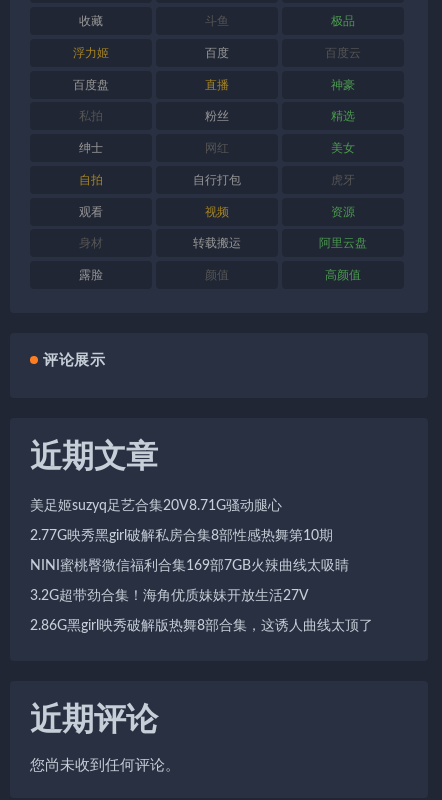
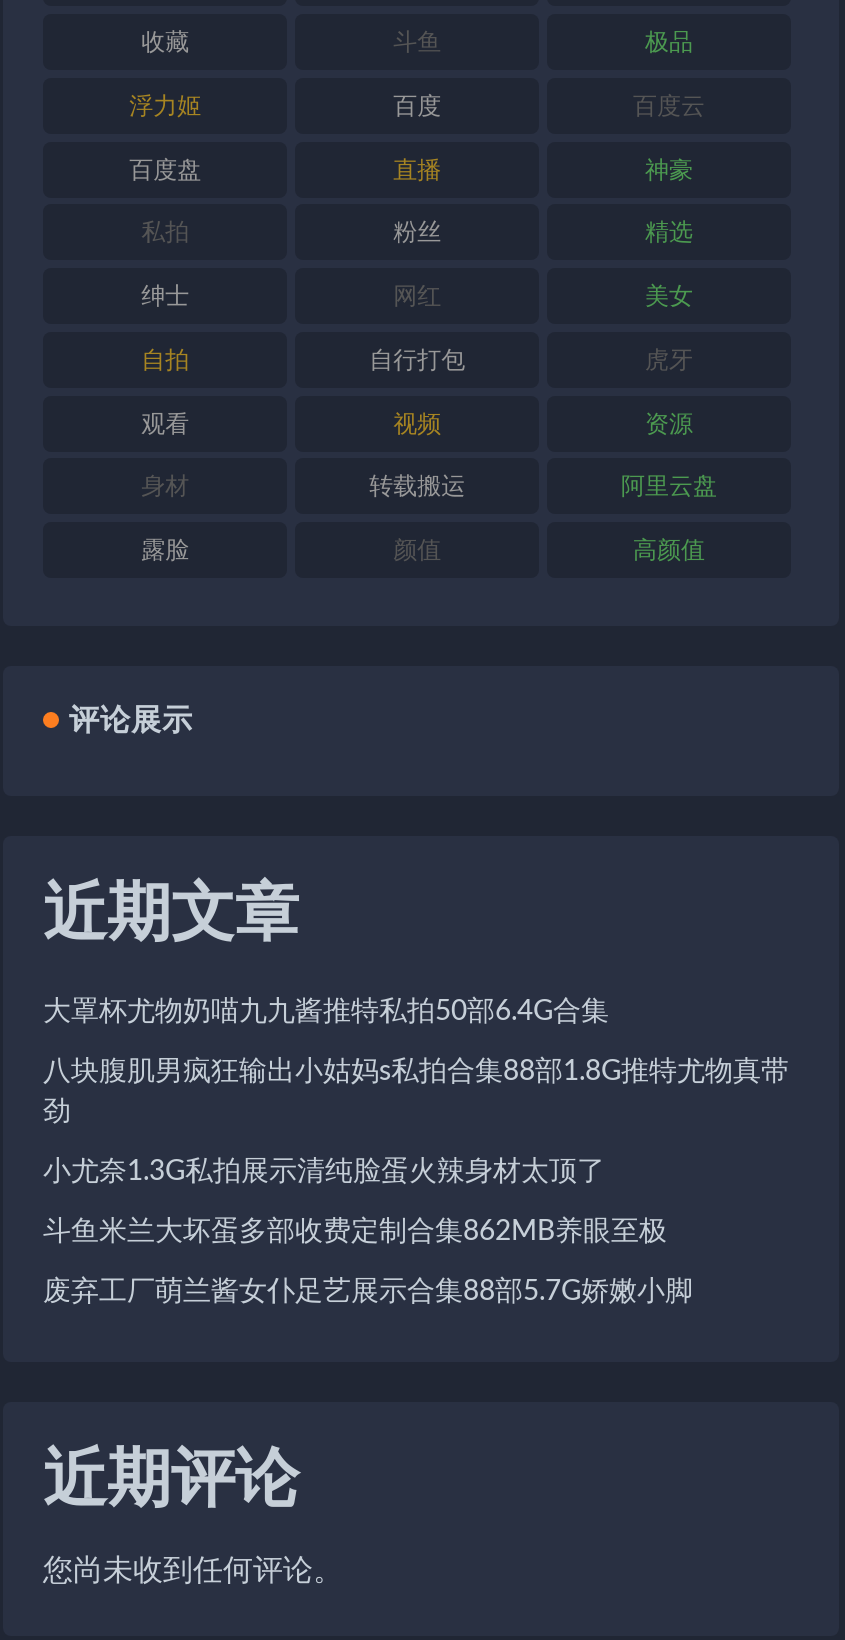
- 美足姬suzyq足艺合集20V8.71G骚动腿心
+ 大罩杯尤物奶喵九九酱推特私拍50部6.4G合集

- 2.77G映秀黑girl破解私房合集8部性感热舞第10期
+ 八块腹肌男疯狂输出小姑妈s私拍合集88部1.8G推特尤物真带
+ 劲

- NINI蜜桃臀微信福利合集169部7GB火辣曲线太吸睛
+ 小尤奈1.3G私拍展示清纯脸蛋火辣身材太顶了

- 3.2G超带劲合集！海角优质妹妹开放生活27V
+ 斗鱼米兰大坏蛋多部收费定制合集862MB养眼至极

- 2.86G黑girl映秀破解版热舞8部合集，这诱人曲线太顶了
+ 废弃工厂萌兰酱女仆足艺展示合集88部5.7G娇嫩小脚
